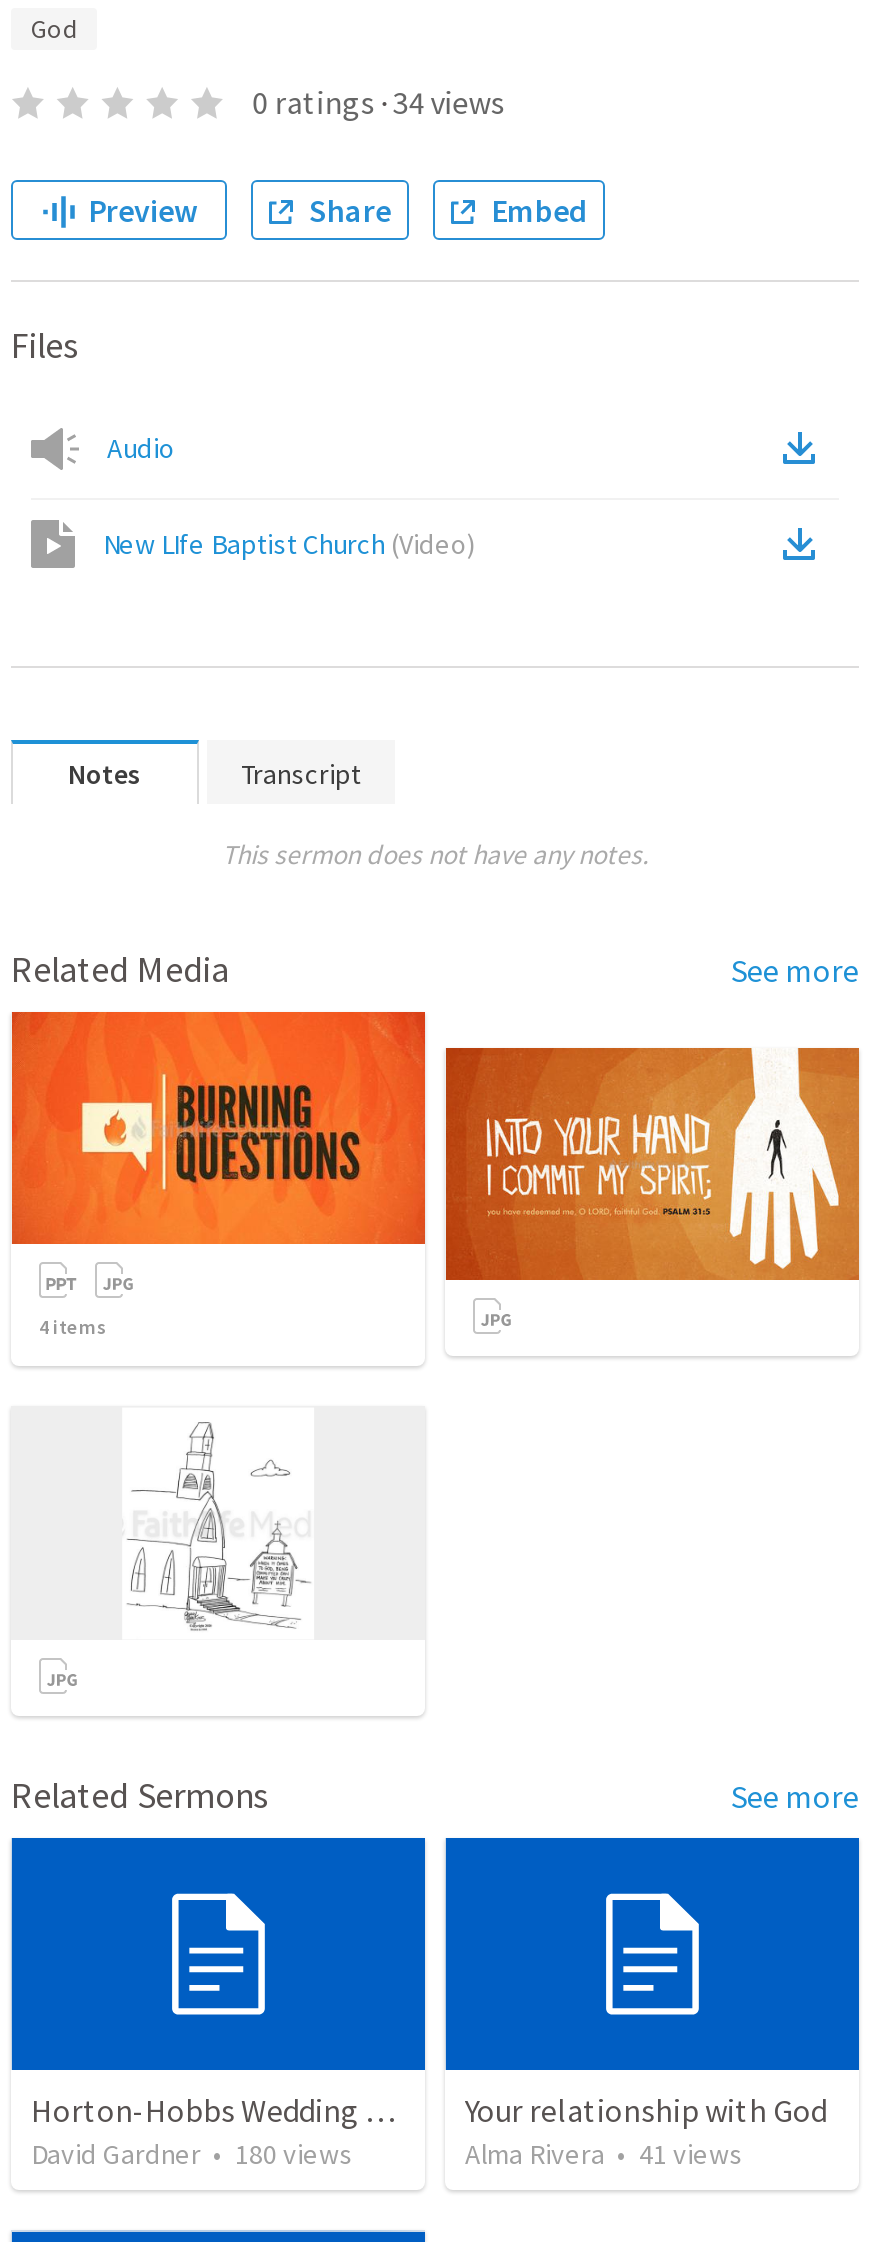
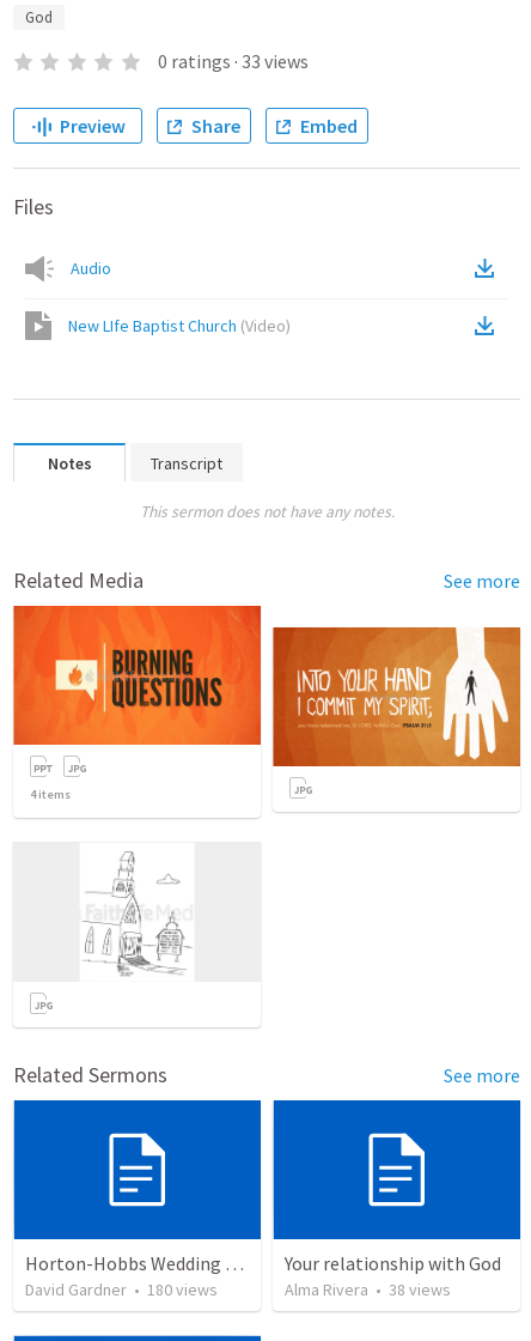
- 0 ratings · 34 views
+ 0 ratings · 33 views

- Alma Rivera • 41 views
+ Alma Rivera • 38 views
